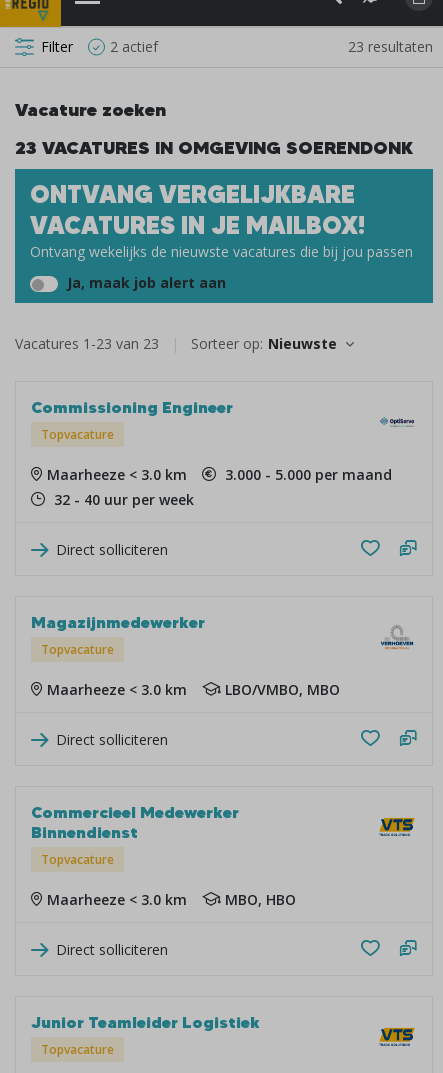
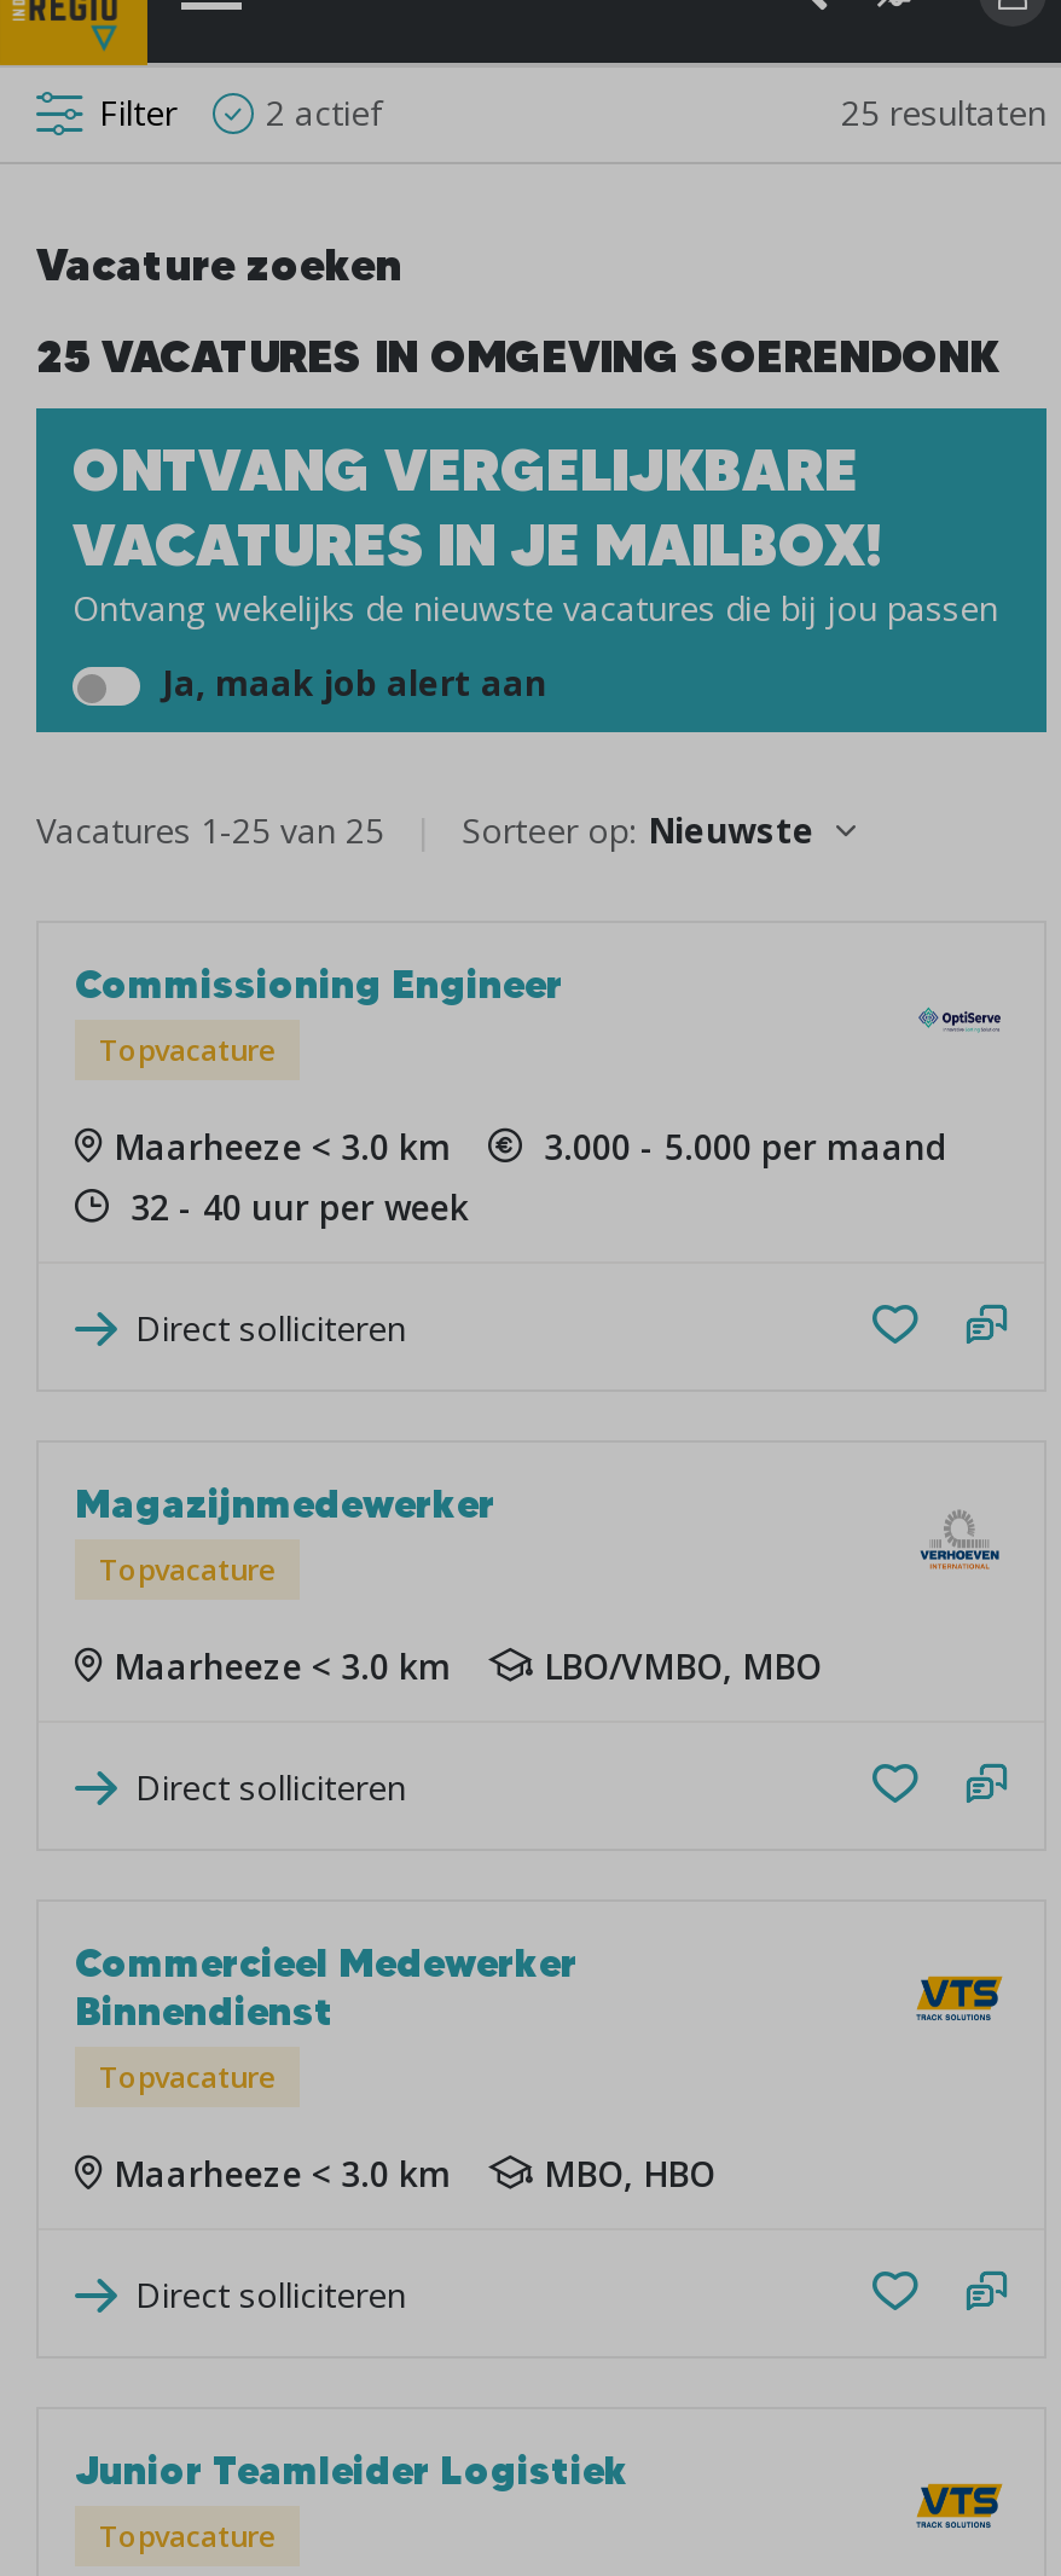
- 23 resultaten
+ 25 resultaten

- 23 VACATURES IN OMGEVING SOERENDONK
+ 25 VACATURES IN OMGEVING SOERENDONK

- Vacatures 1-23 van 23
+ Vacatures 1-25 van 25
